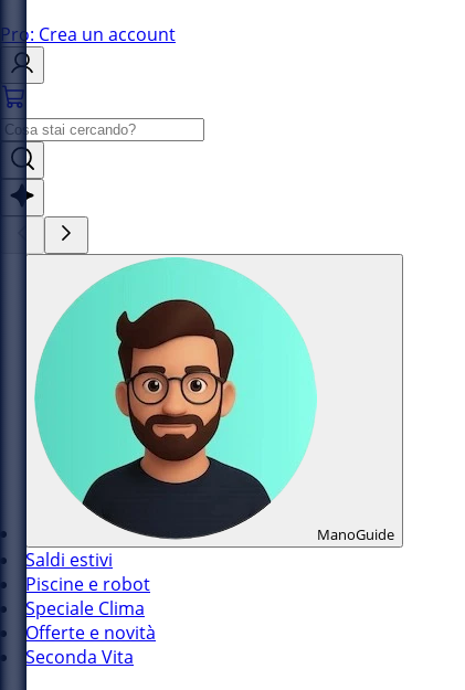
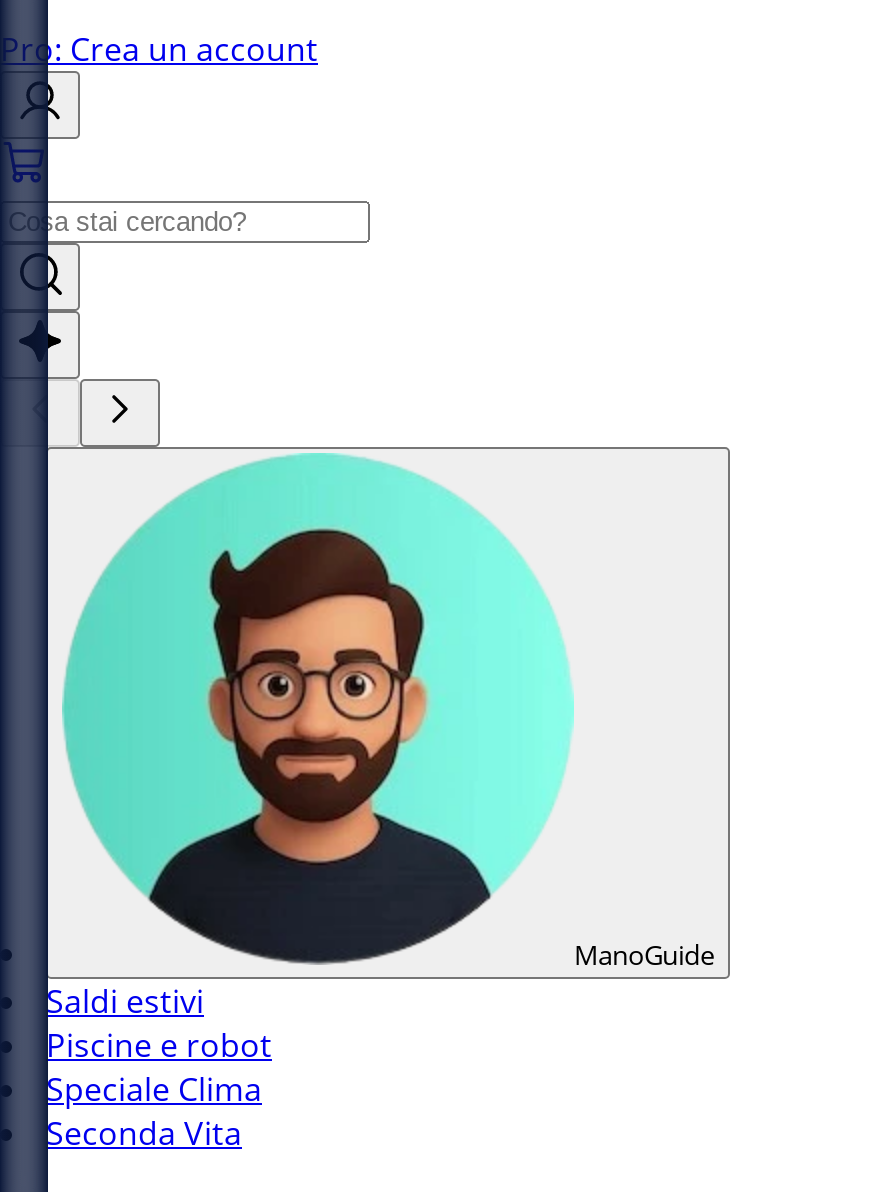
- Offerte e novità
